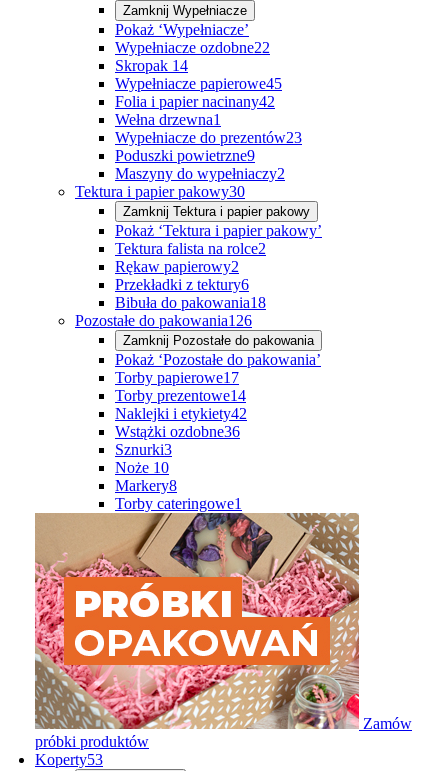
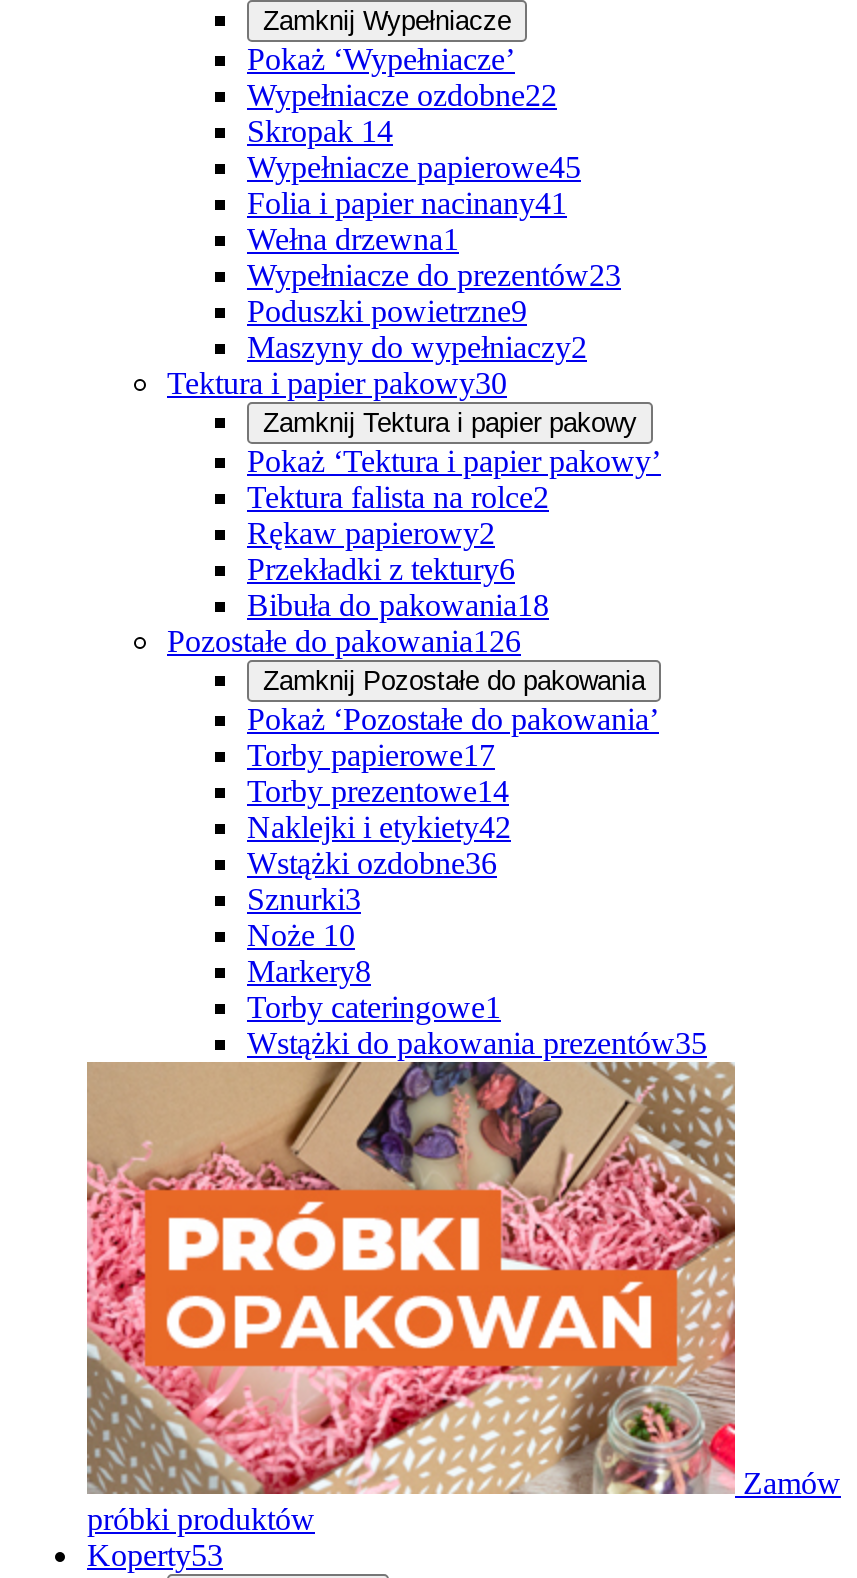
- Folia i papier nacinany42
+ Folia i papier nacinany41

+ Wstążki do pakowania prezentów35
